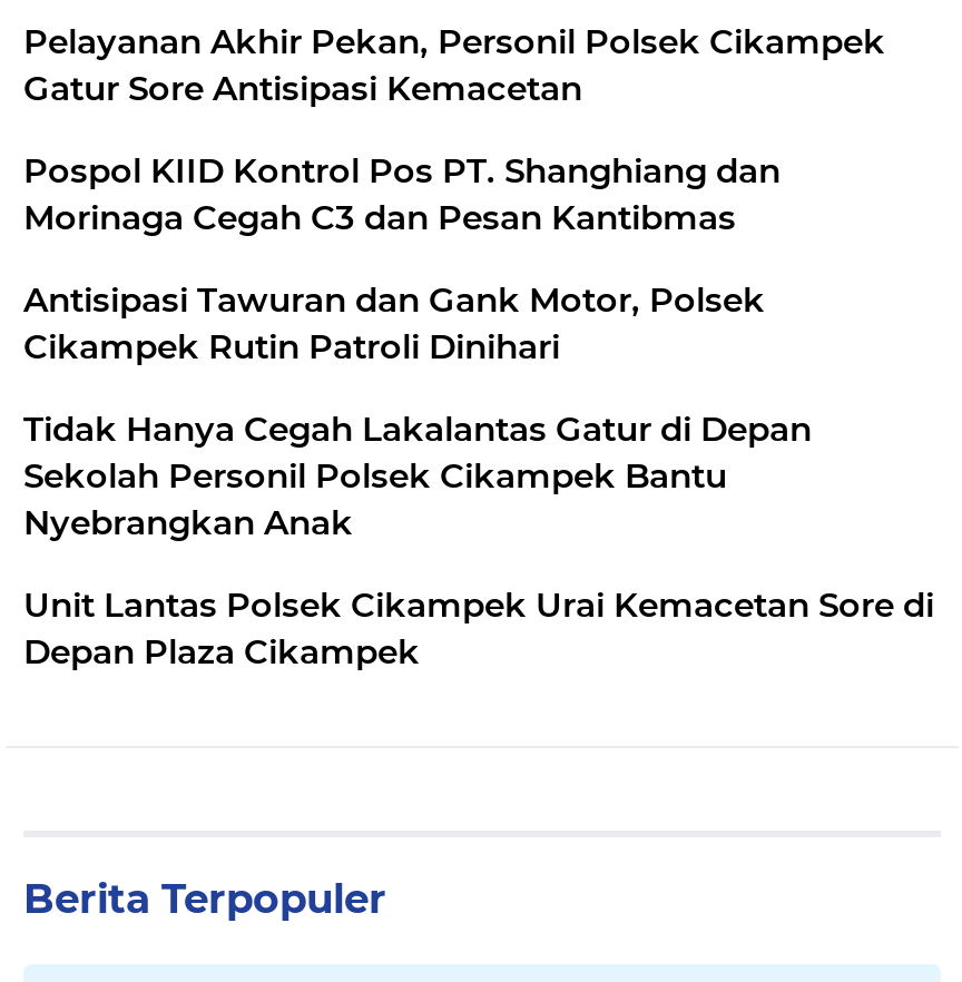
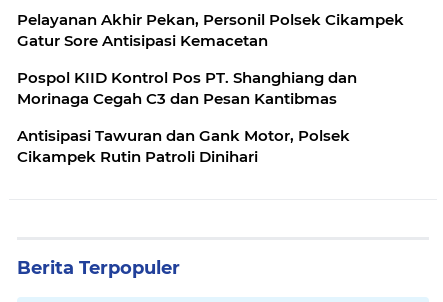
- Tidak Hanya Cegah Lakalantas Gatur di Depan
- Sekolah Personil Polsek Cikampek Bantu
- Nyebrangkan Anak
- Unit Lantas Polsek Cikampek Urai Kemacetan Sore di
- Depan Plaza Cikampek
